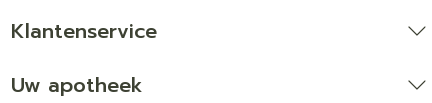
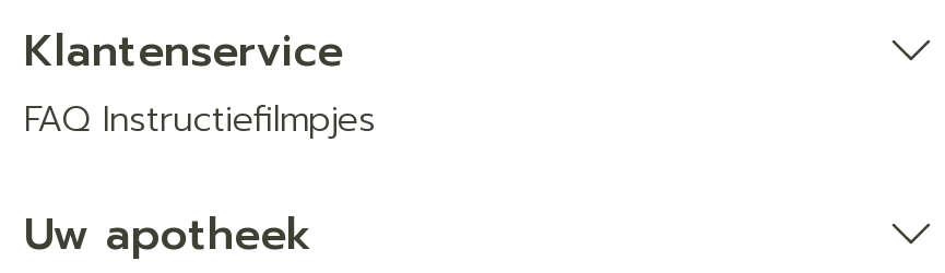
+ FAQ Instructiefilmpjes
